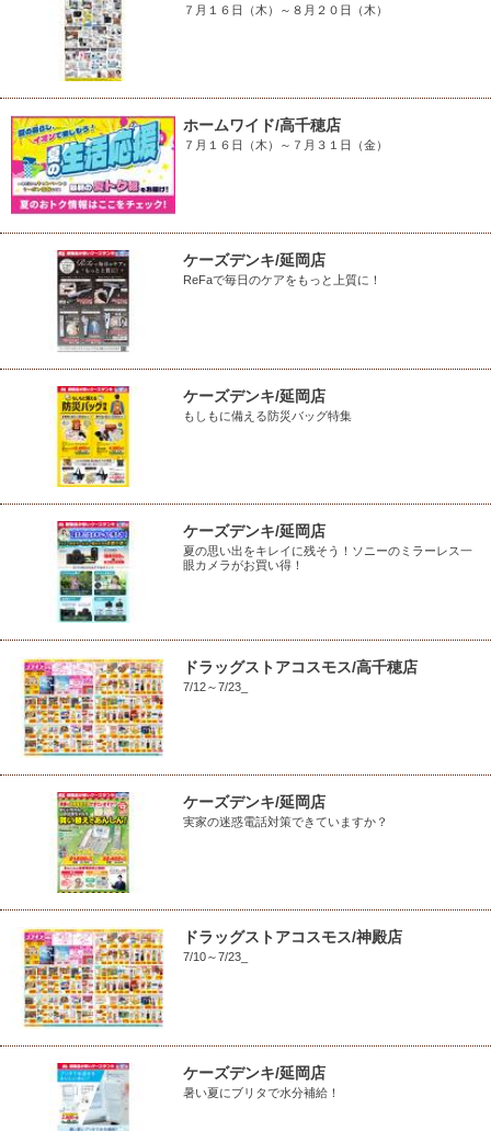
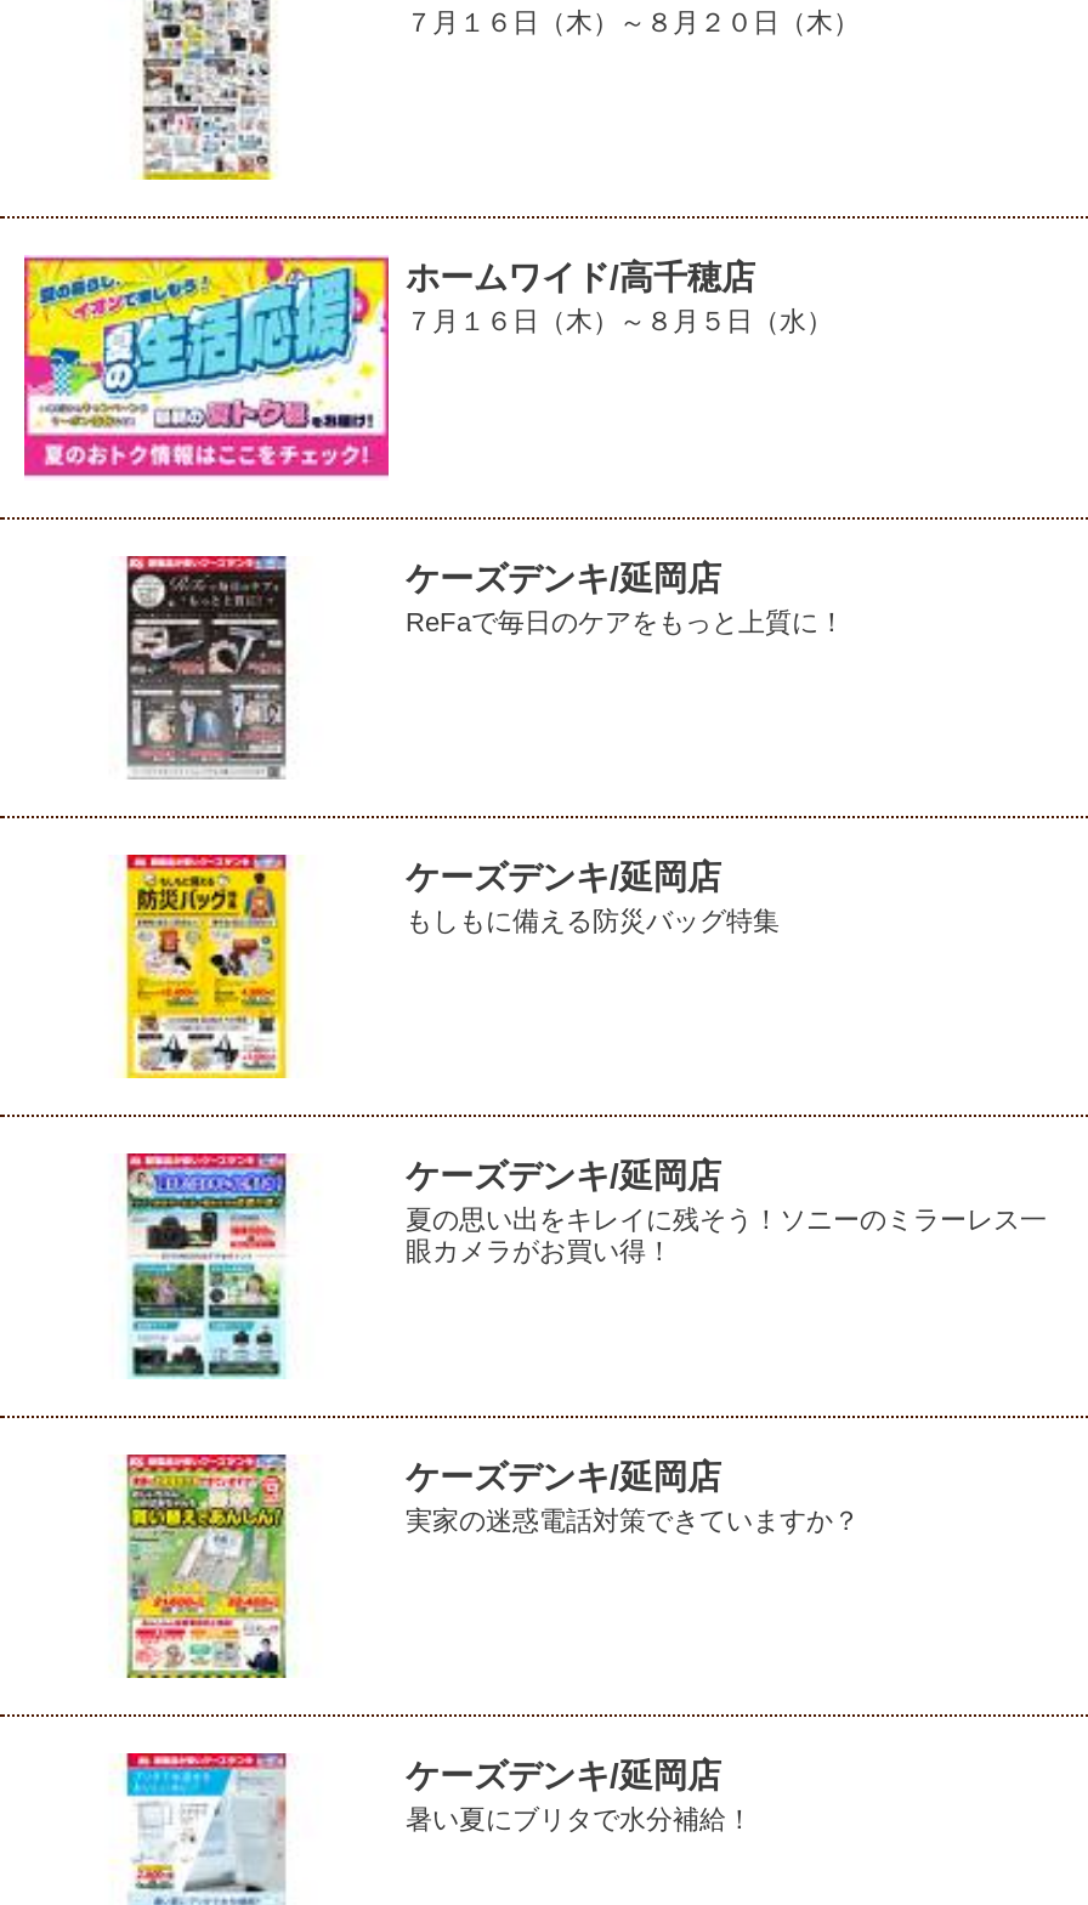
- ７月１６日（木）～７月３１日（金）
+ ７月１６日（木）～８月５日（水）

- [image]
- ドラッグストアコスモス/高千穂店
- 7/12～7/23_

- [image]
- ドラッグストアコスモス/神殿店
- 7/10～7/23_
